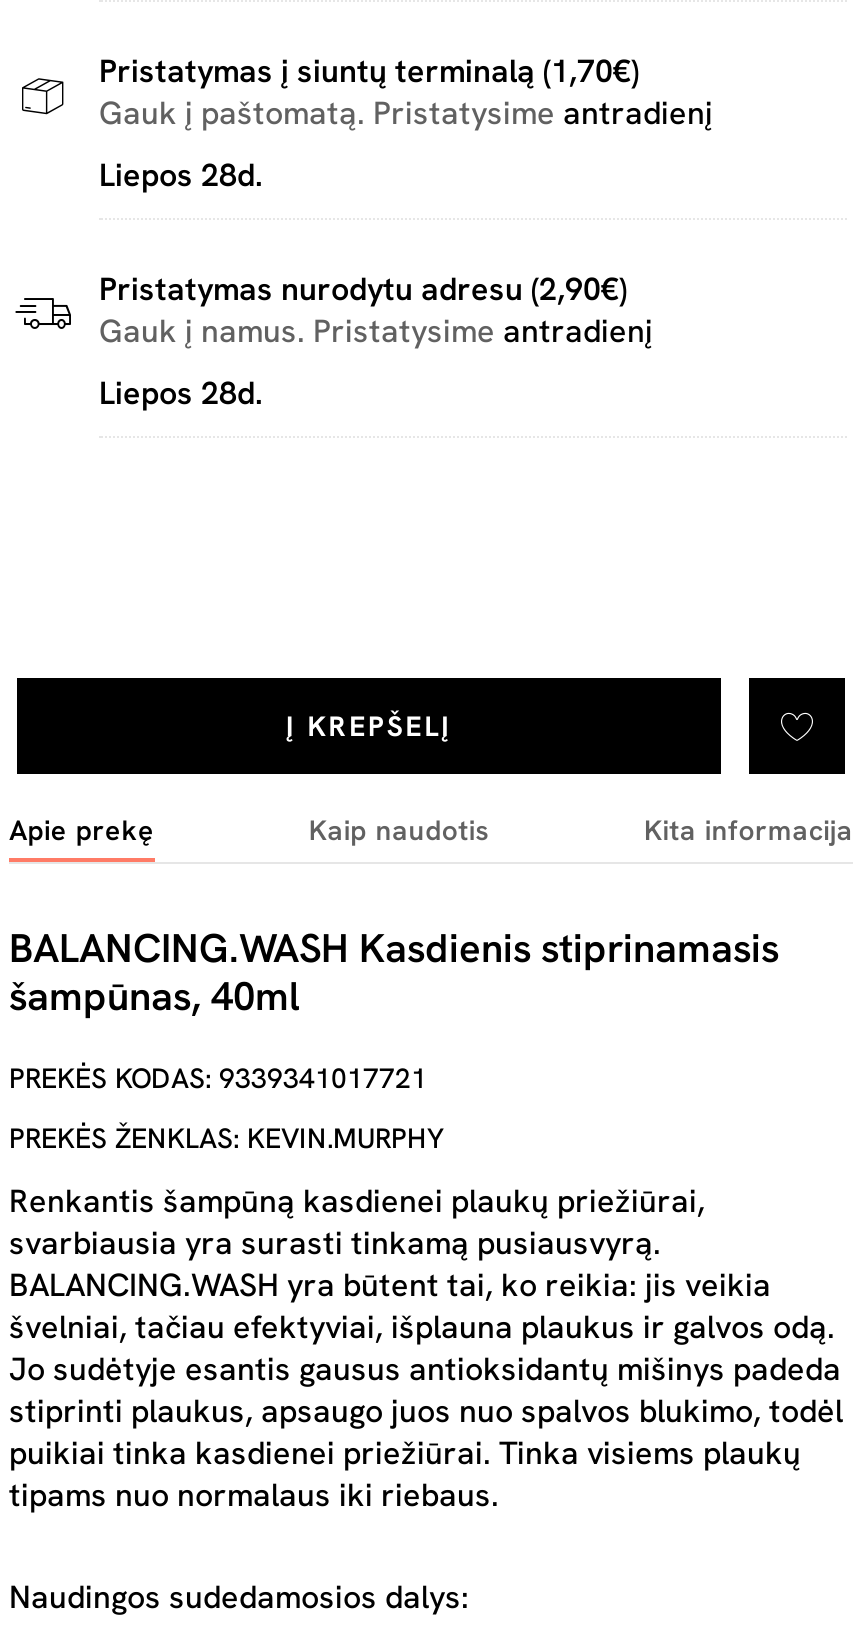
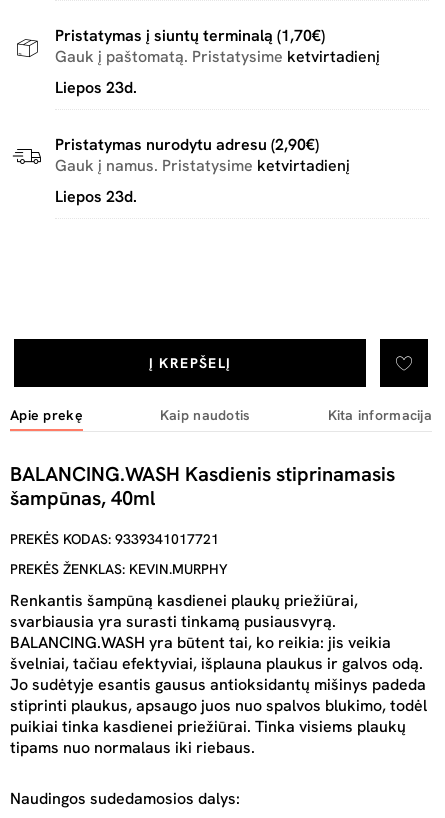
- Gauk į paštomatą. Pristatysime antradienį
+ Gauk į paštomatą. Pristatysime ketvirtadienį

- Liepos 28d.
+ Liepos 23d.

- Gauk į namus. Pristatysime antradienį
+ Gauk į namus. Pristatysime ketvirtadienį

- Liepos 28d.
+ Liepos 23d.
